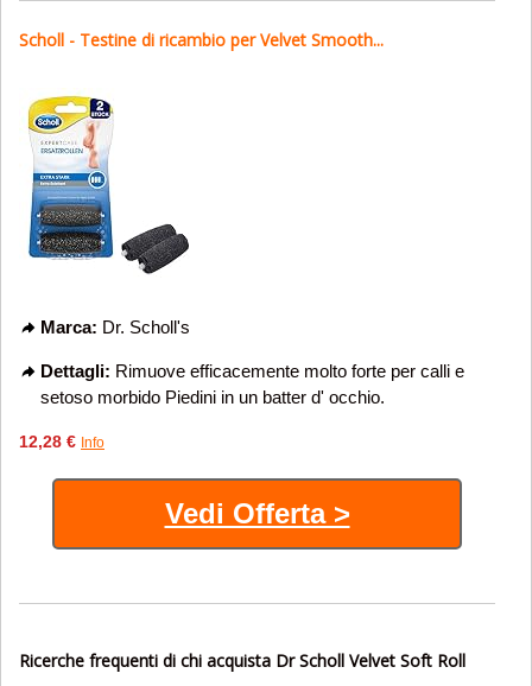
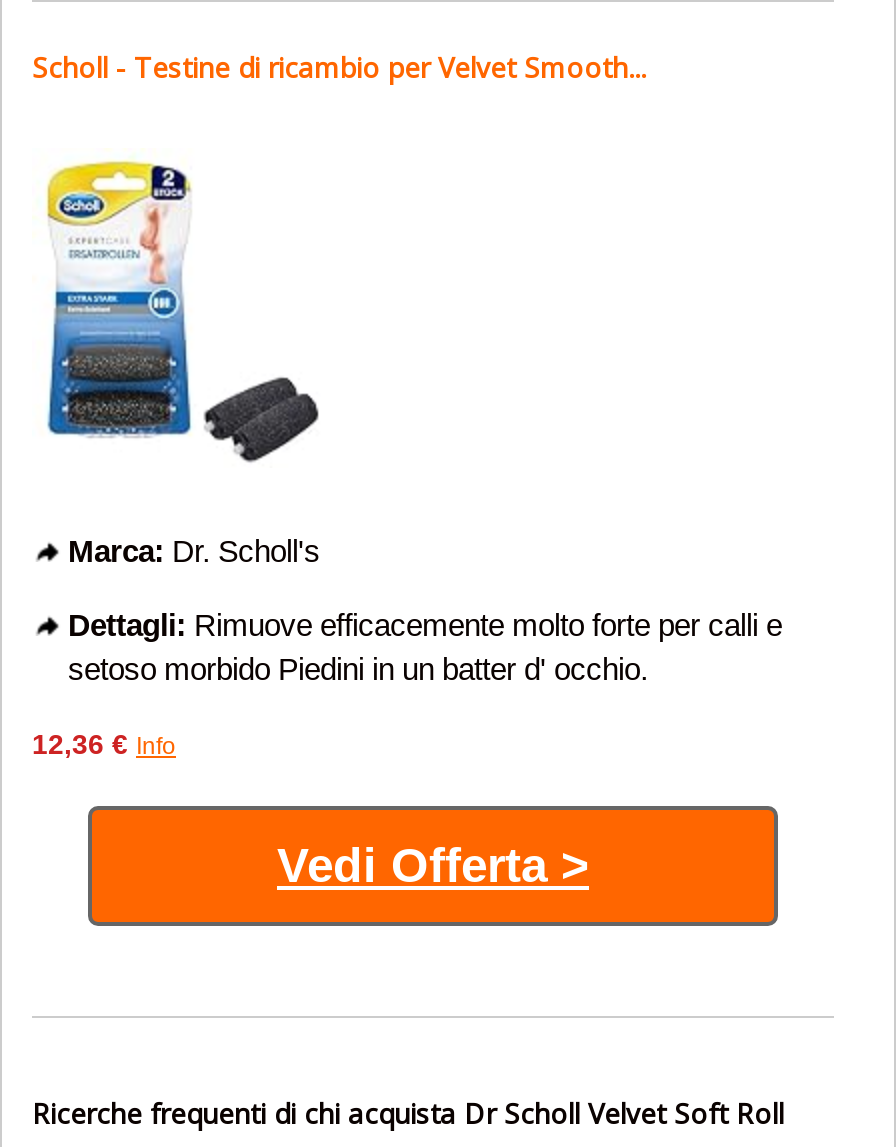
- 12,28 €Info
+ 12,36 €Info
